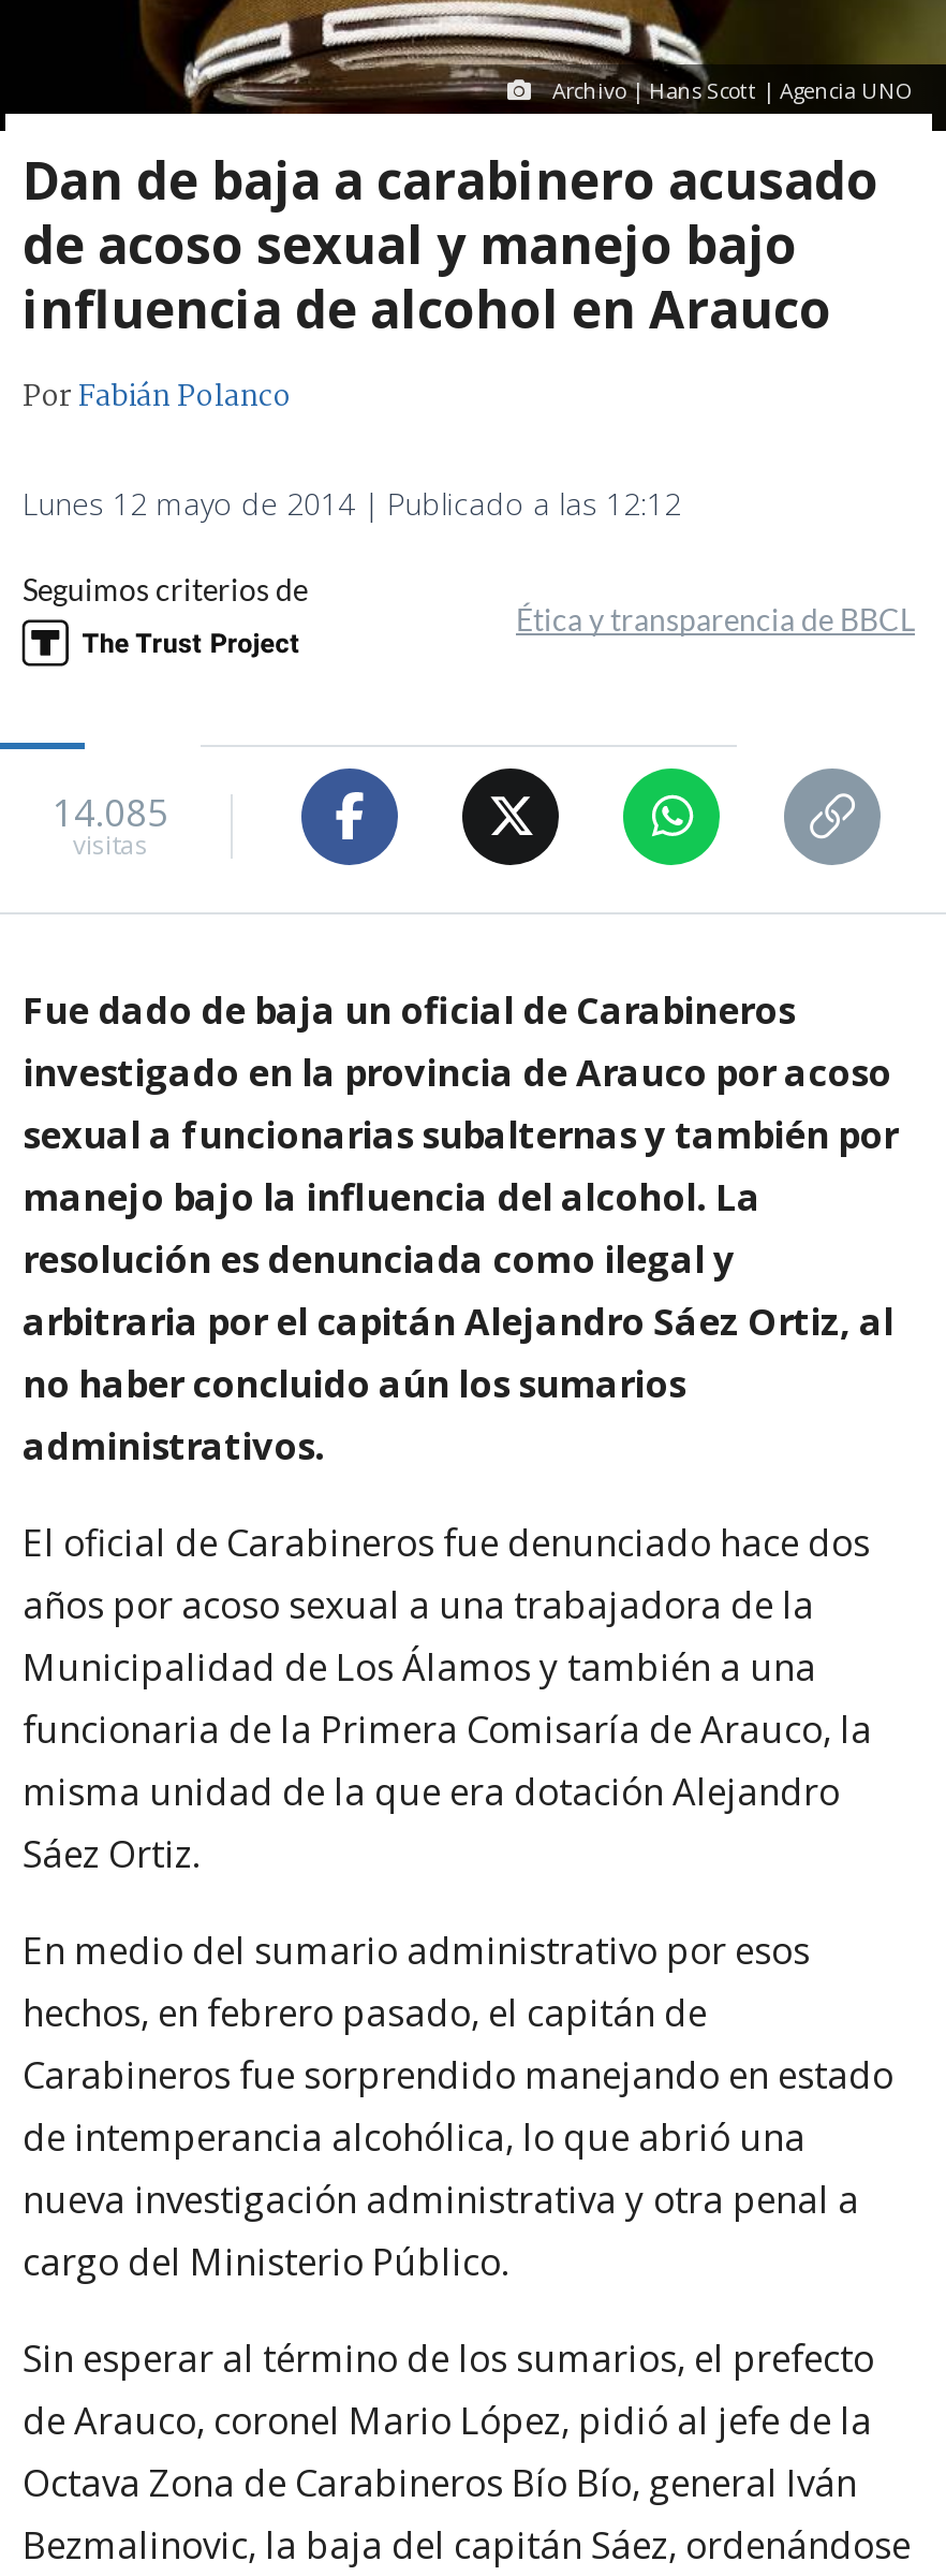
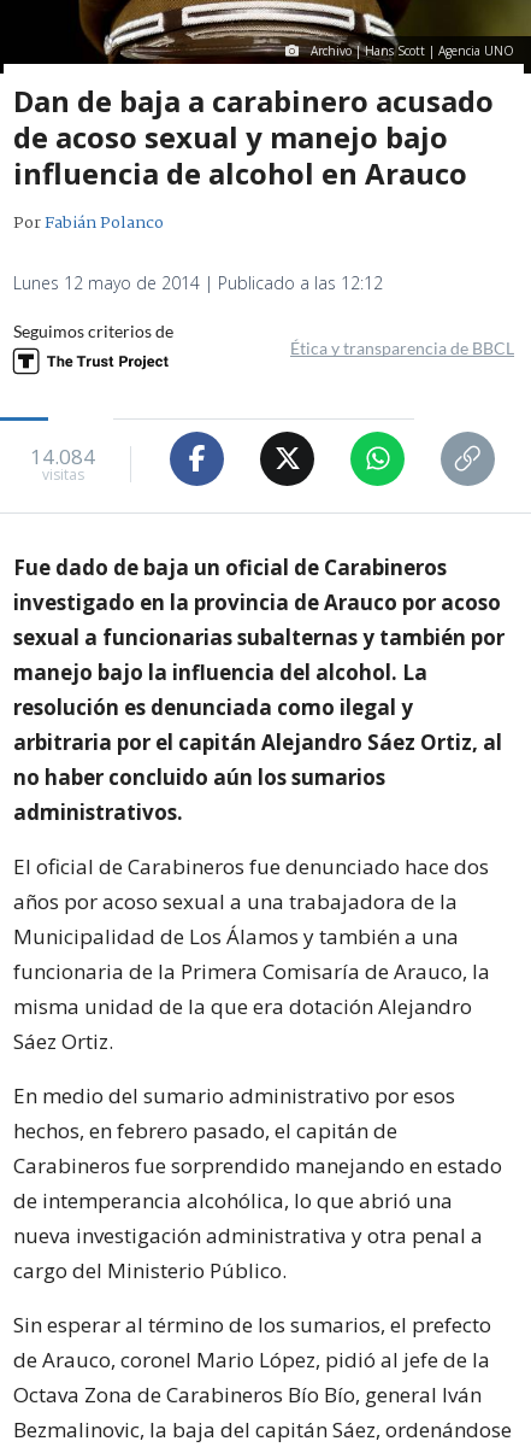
- 14.085
+ 14.084
